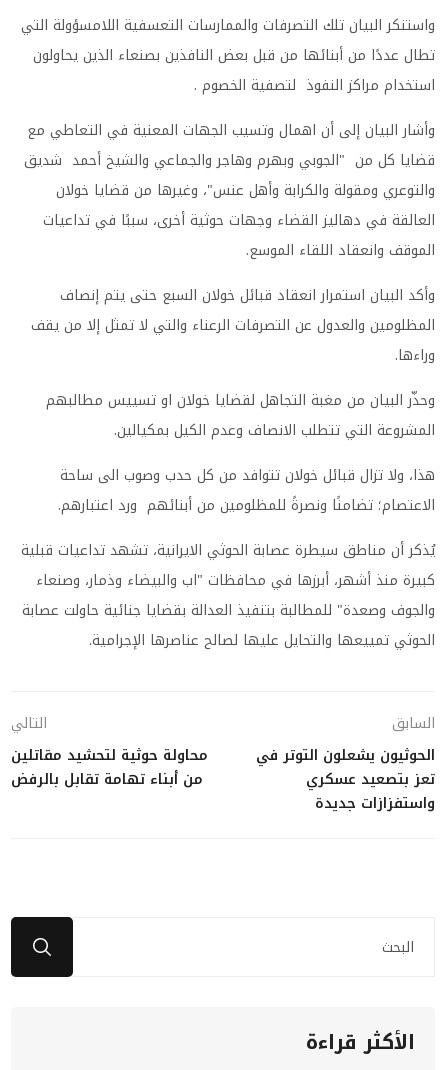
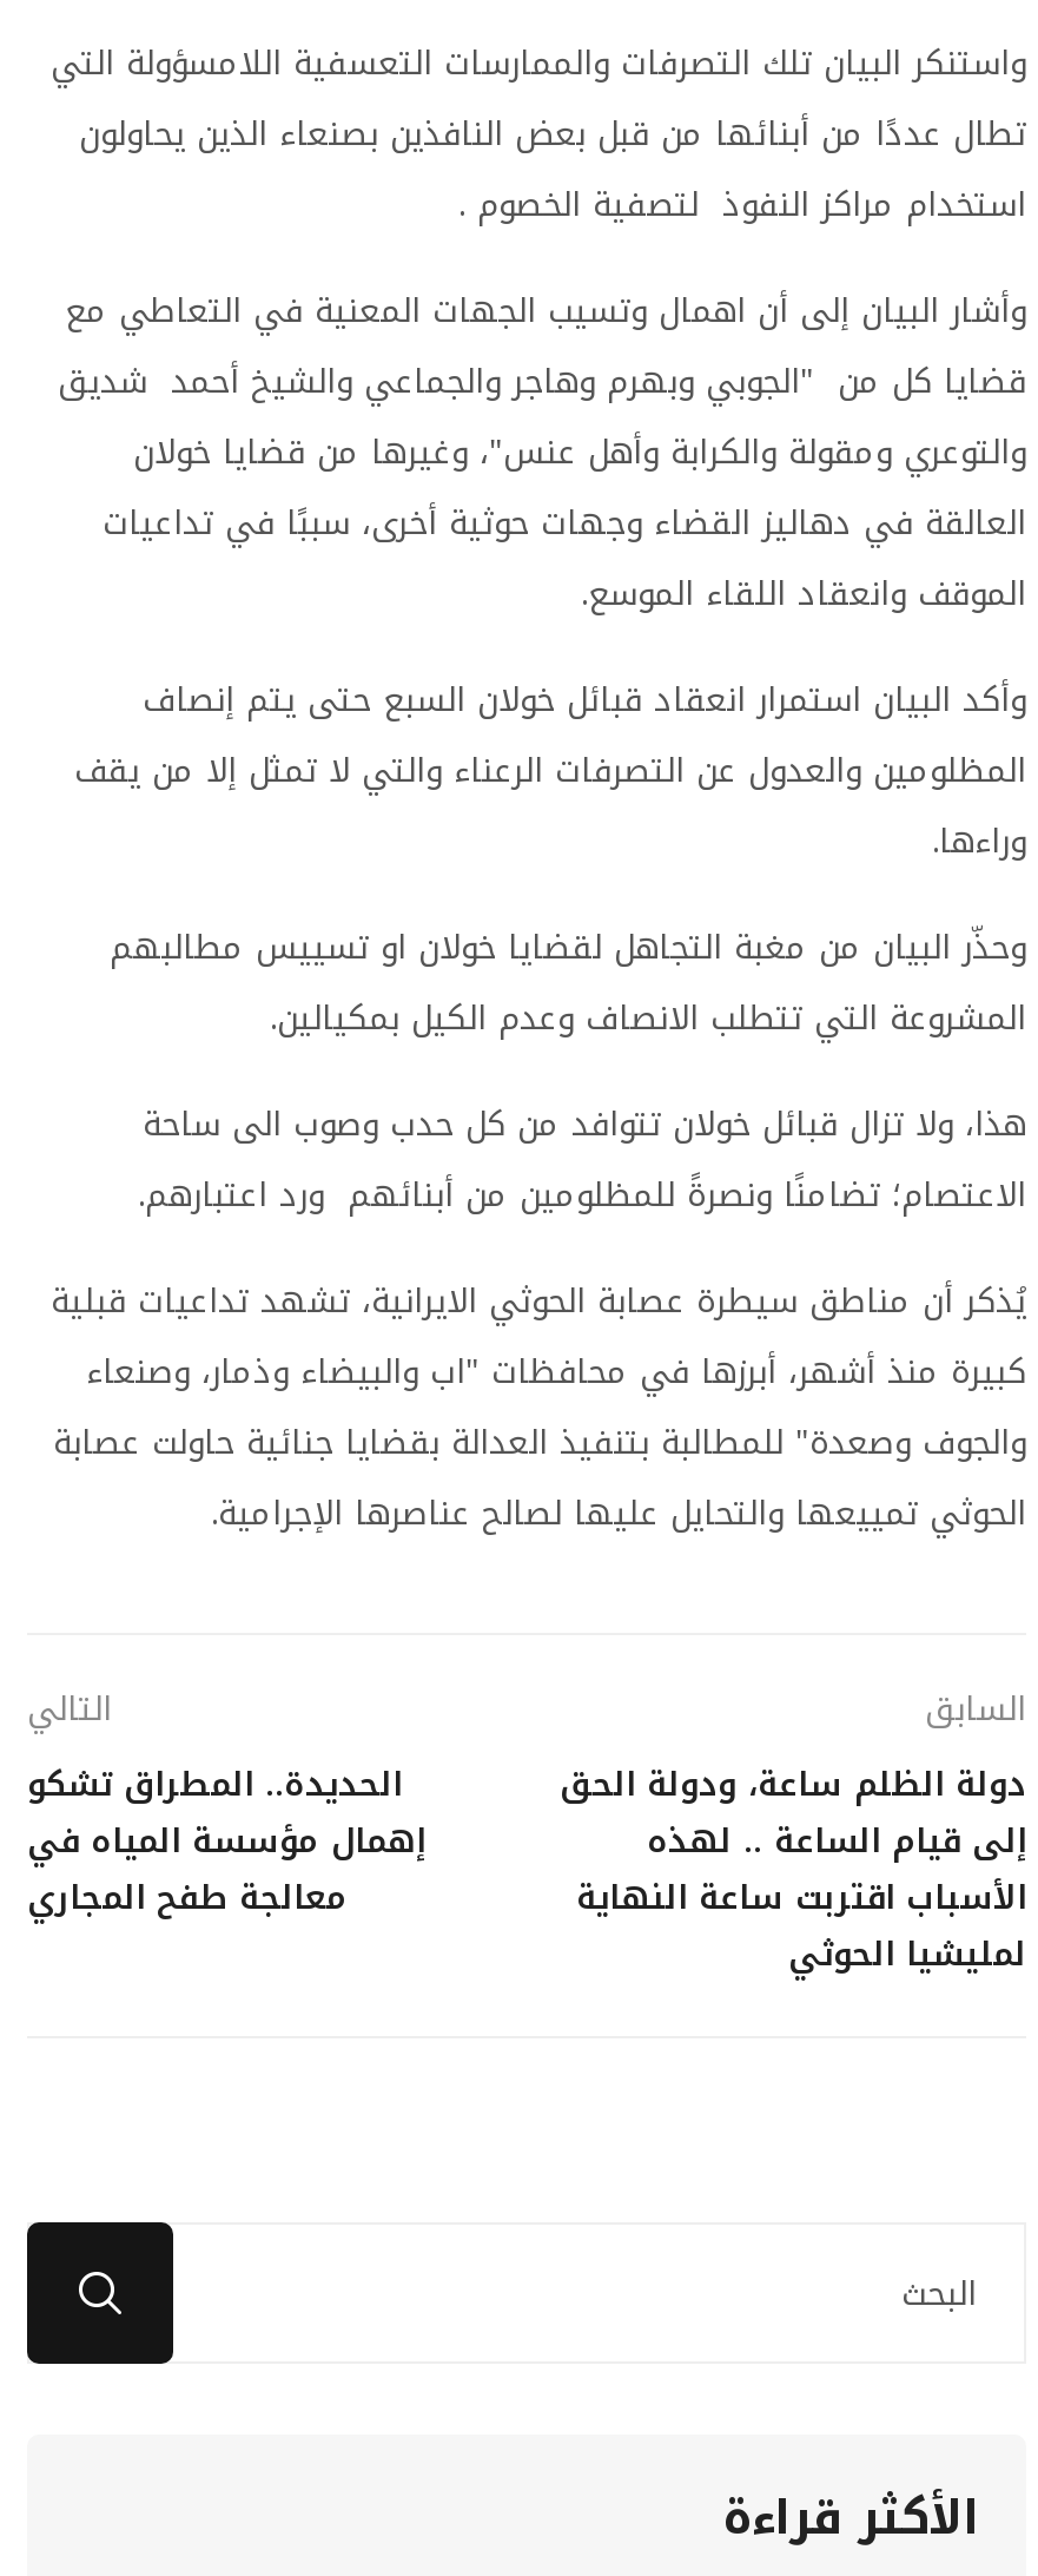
- محاولة حوثية لتحشيد مقاتلين
- من أبناء تهامة تقابل بالرفض
+ الحديدة.. المطراق تشكو
+ إهمال مؤسسة المياه في
+ معالجة طفح المجاري

- الحوثيون يشعلون التوتر في
- تعز بتصعيد عسكري
- واستفزازات جديدة
+ دولة الظلم ساعة، ودولة الحق
+ إلى قيام الساعة .. لهذه
+ الأسباب اقتربت ساعة النهاية
+ لمليشيا الحوثي
